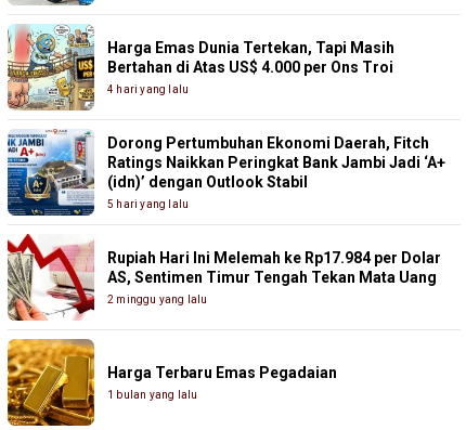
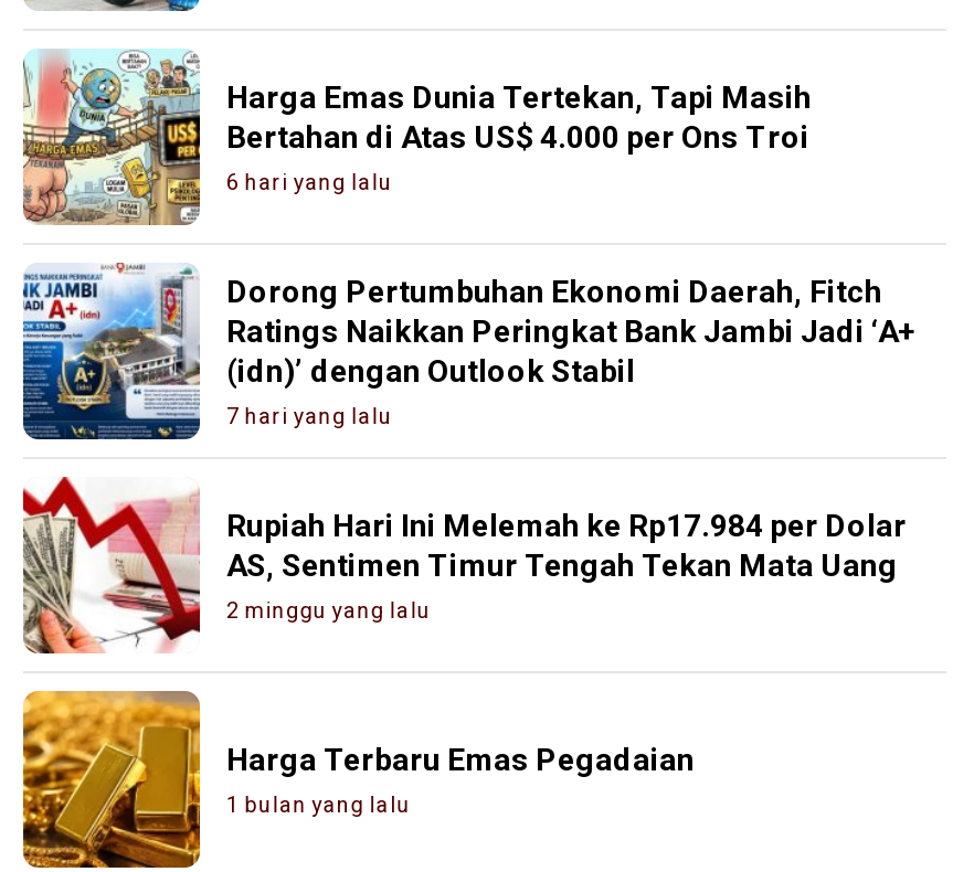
- 4 hari yang lalu
+ 6 hari yang lalu

- 5 hari yang lalu
+ 7 hari yang lalu
